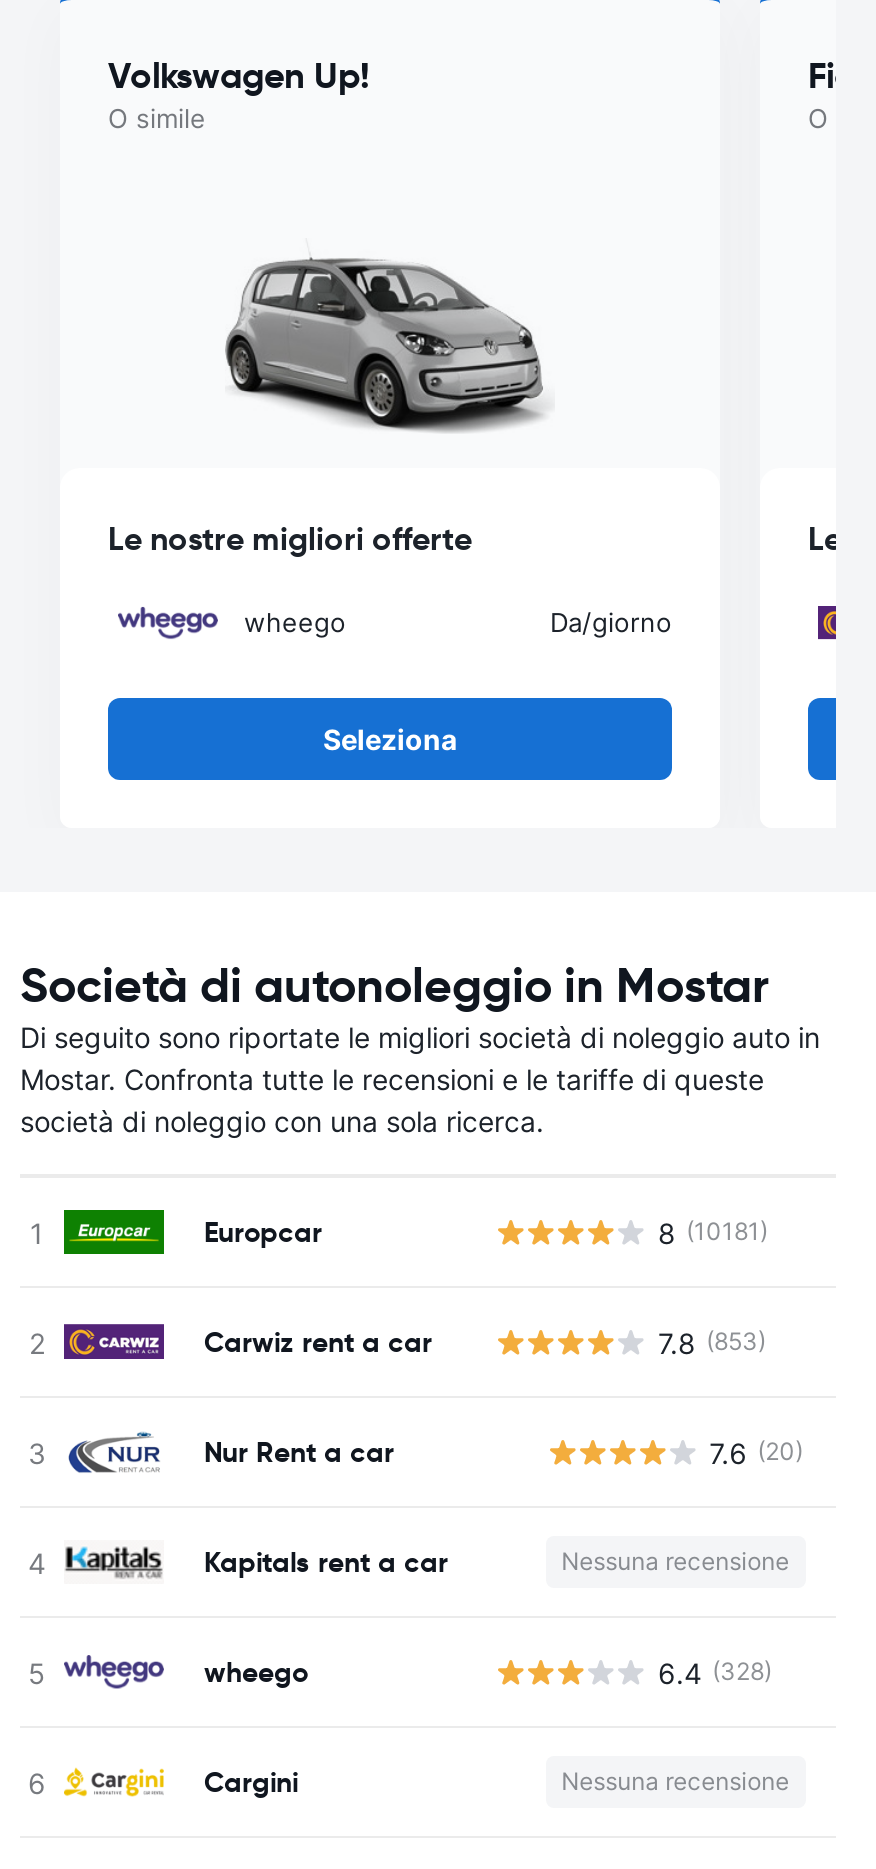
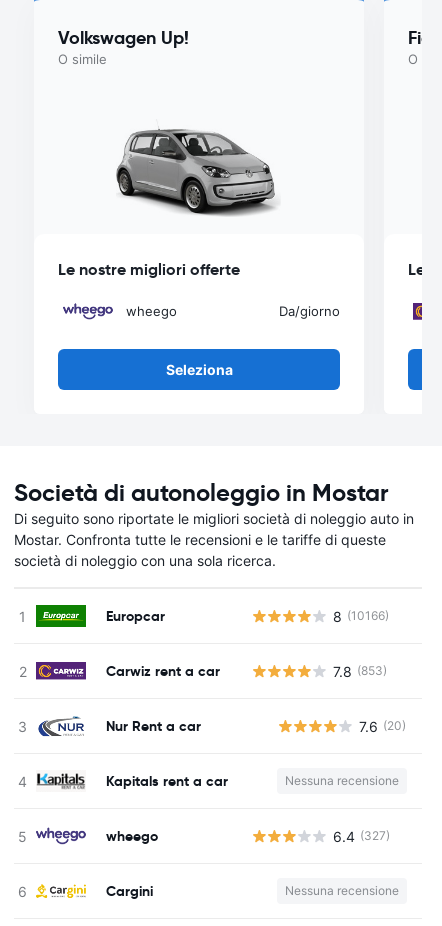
- 8 (10181)
+ 8 (10166)

- 6.4 (328)
+ 6.4 (327)
